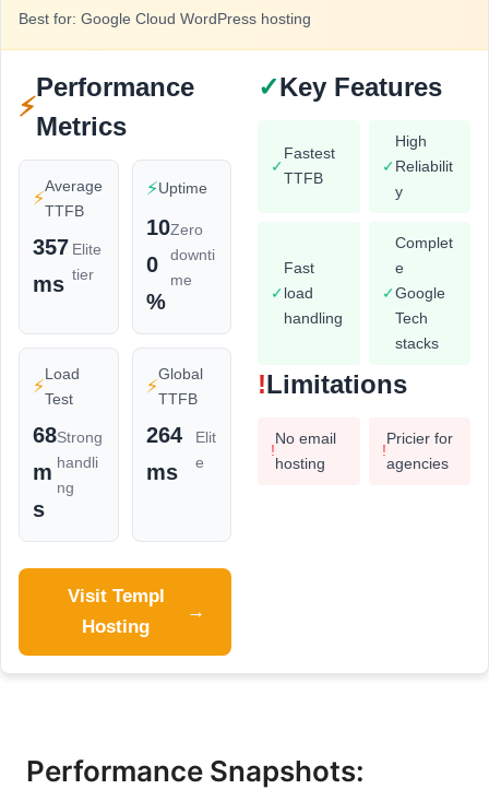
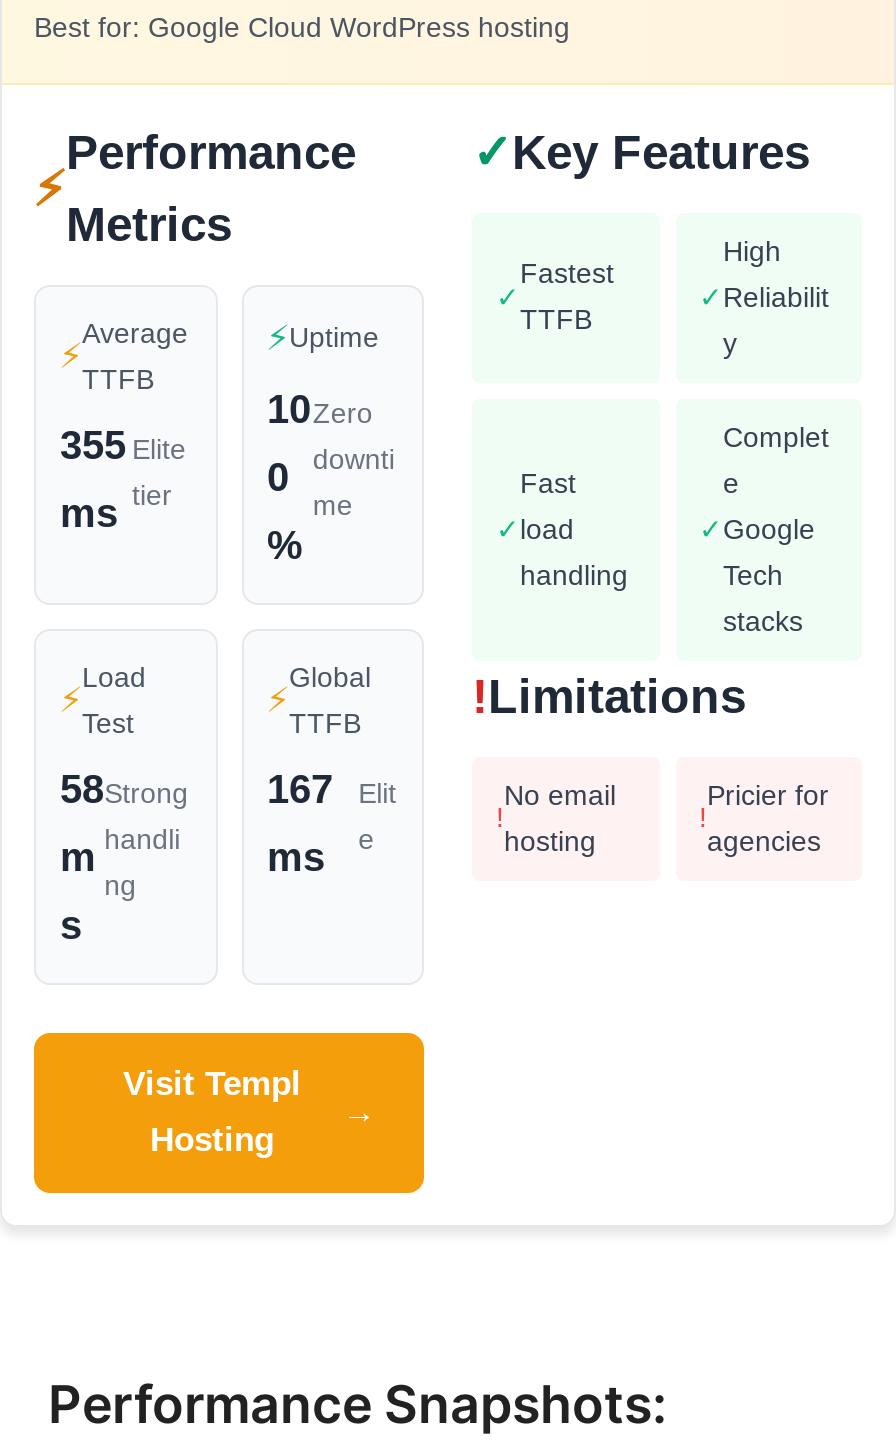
- 357 Elite
+ 355 Elite

- 68 Strong
+ 58 Strong

- 264 Elit
+ 167 Elit
